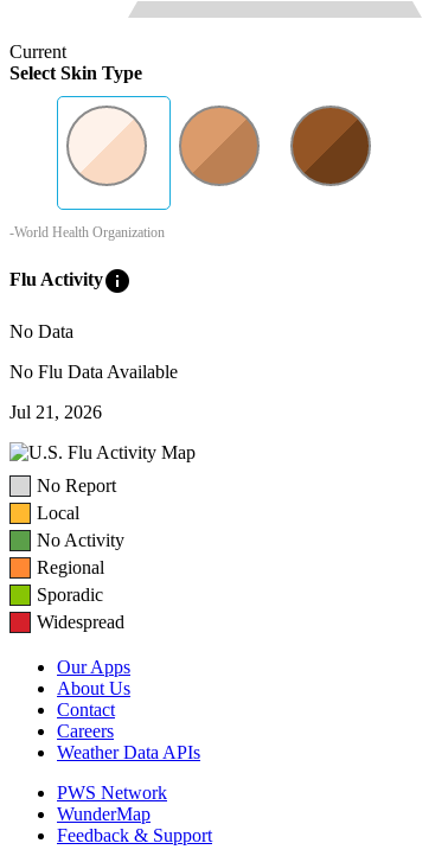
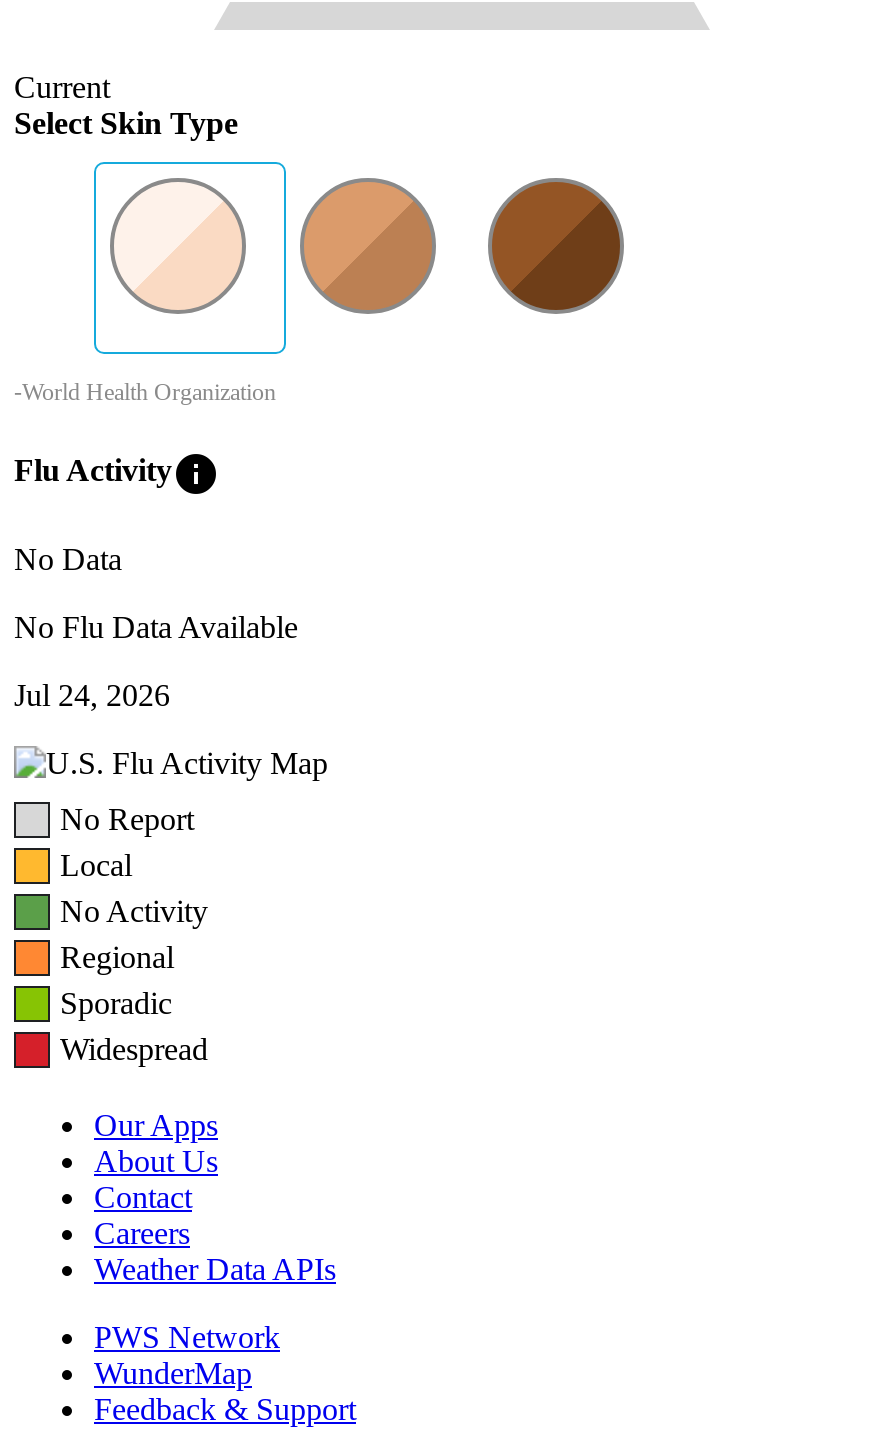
- Jul 21, 2026
+ Jul 24, 2026
